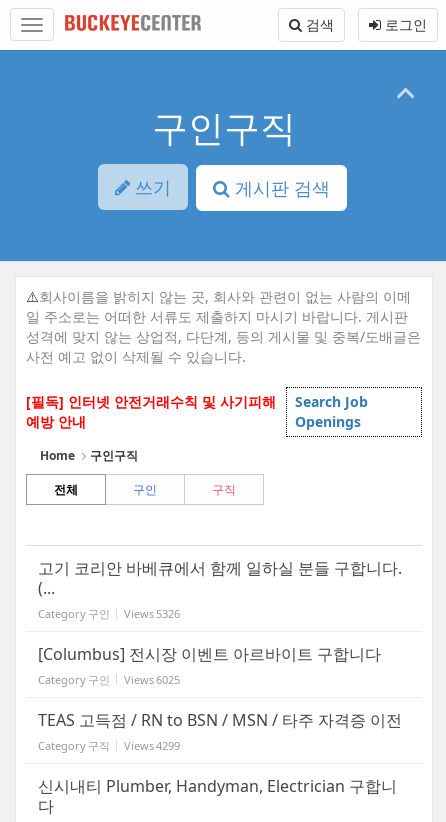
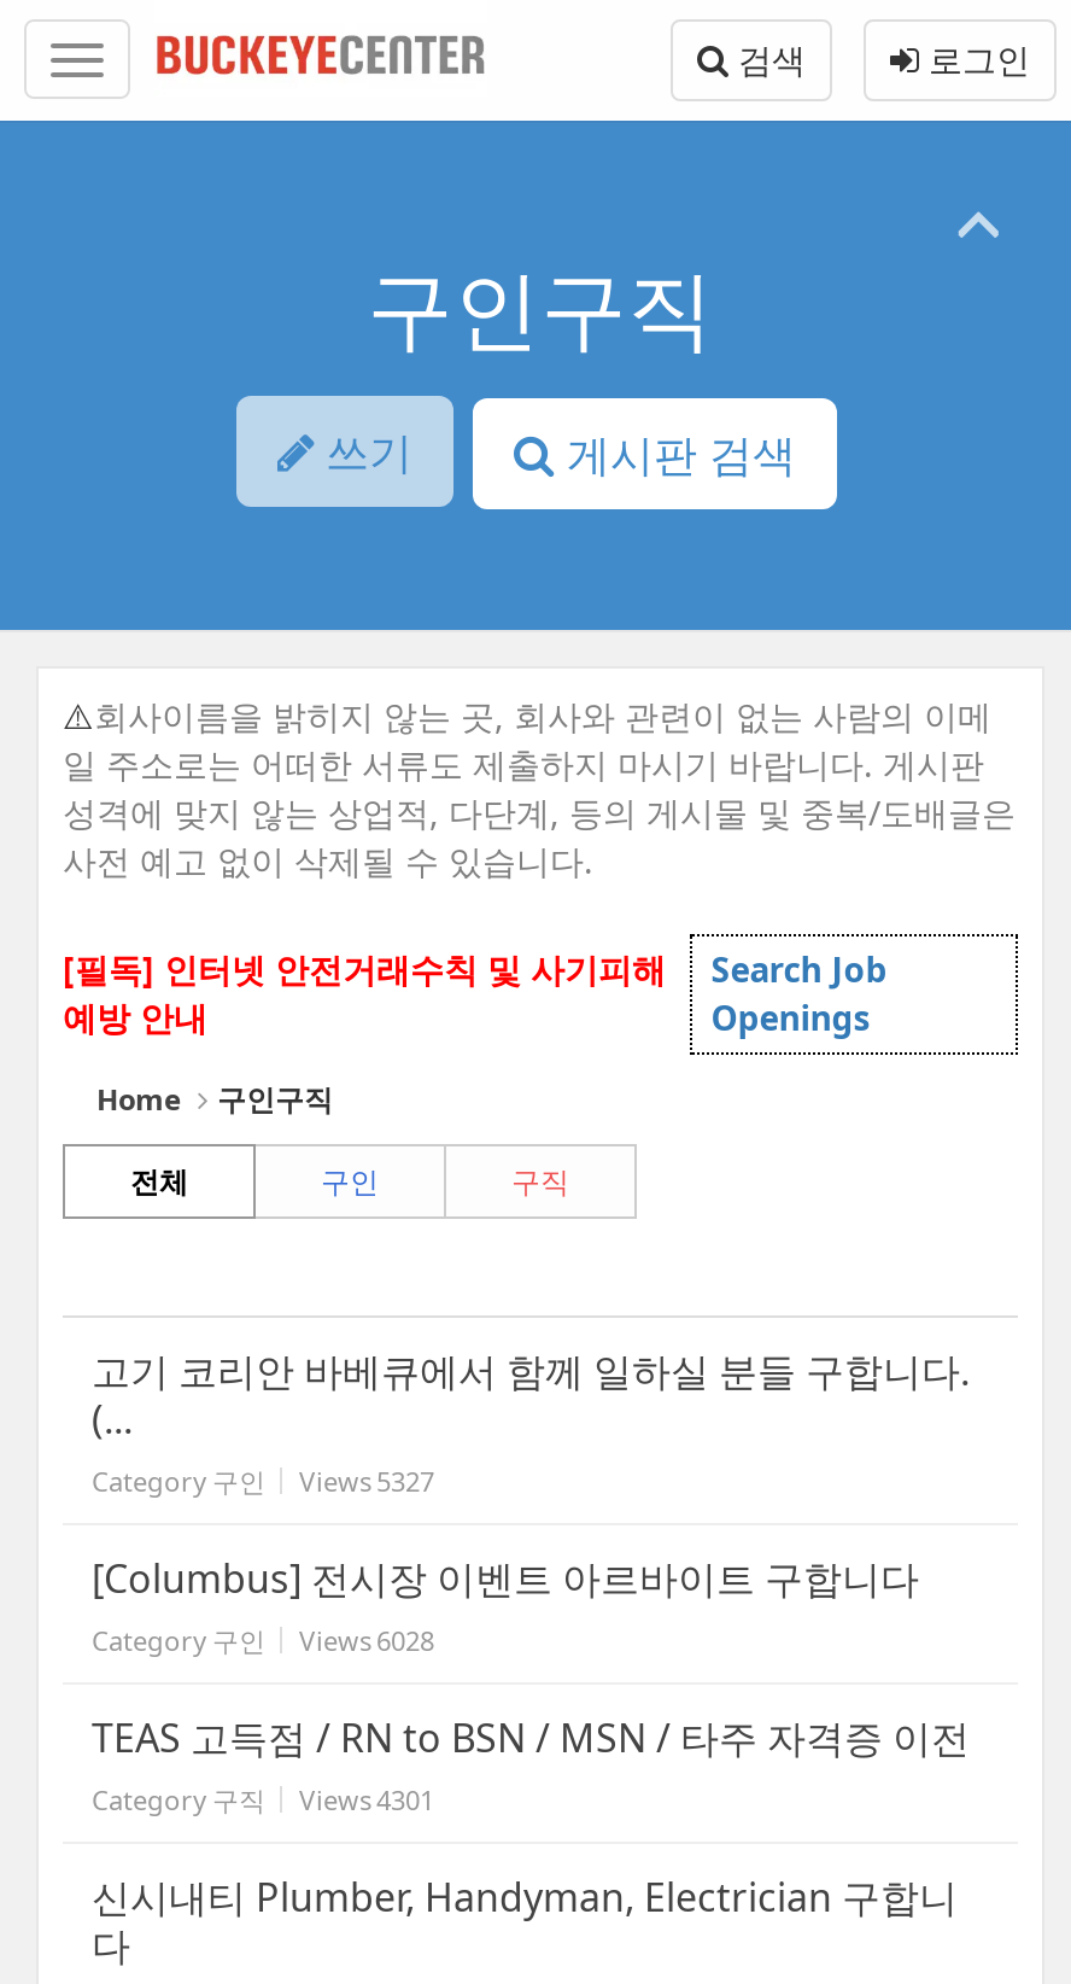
- Category 구인 Views 5326
+ Category 구인 Views 5327

- Category 구인 Views 6025
+ Category 구인 Views 6028

- Category 구직 Views 4299
+ Category 구직 Views 4301
